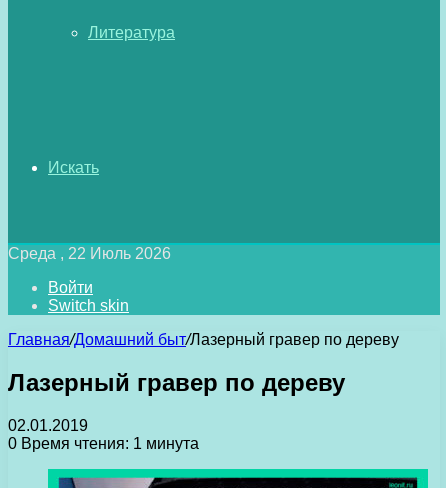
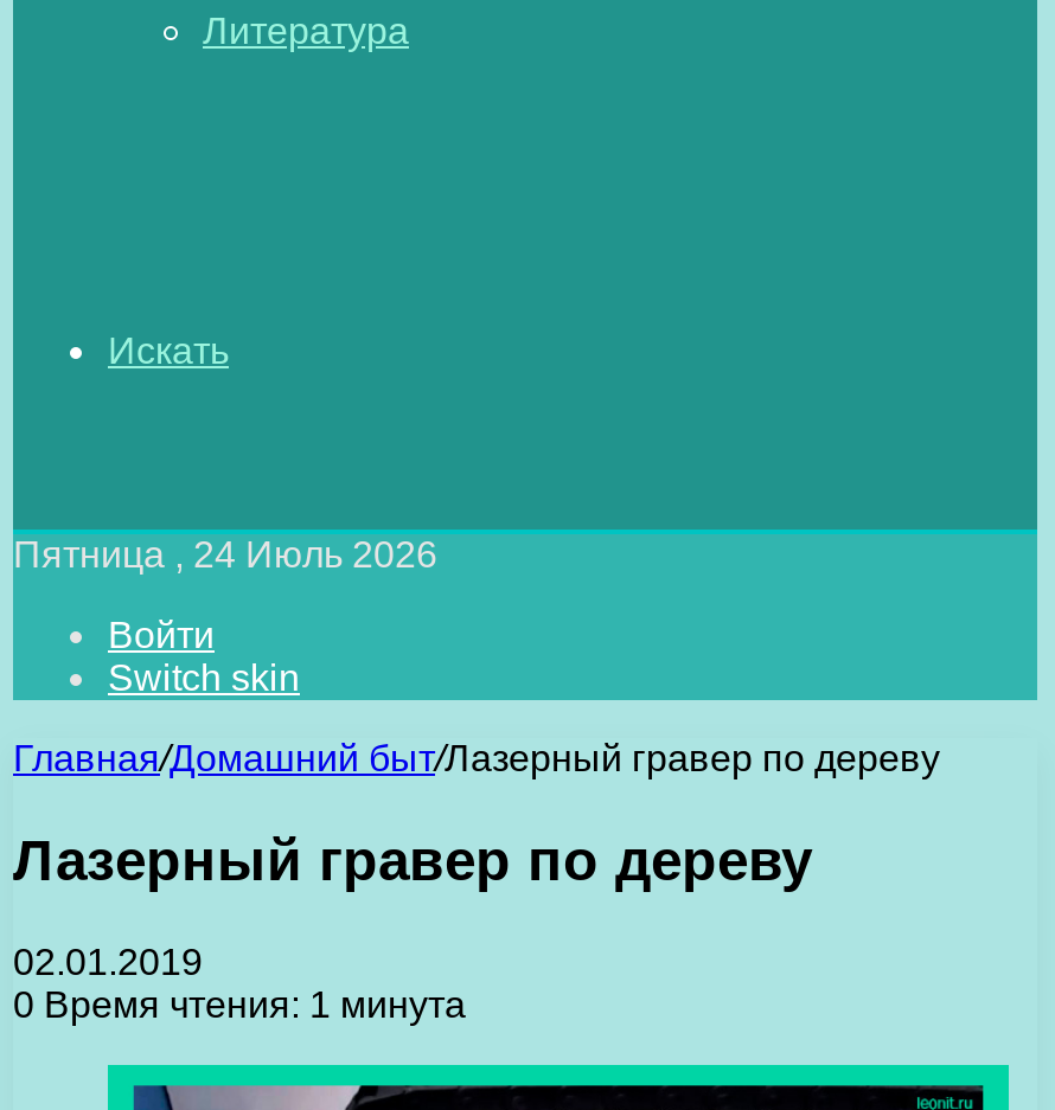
- Среда , 22 Июль 2026
+ Пятница , 24 Июль 2026
